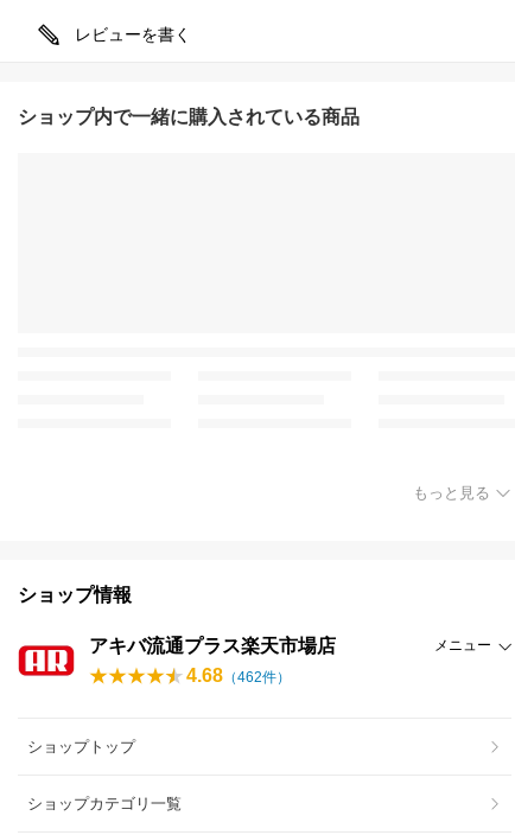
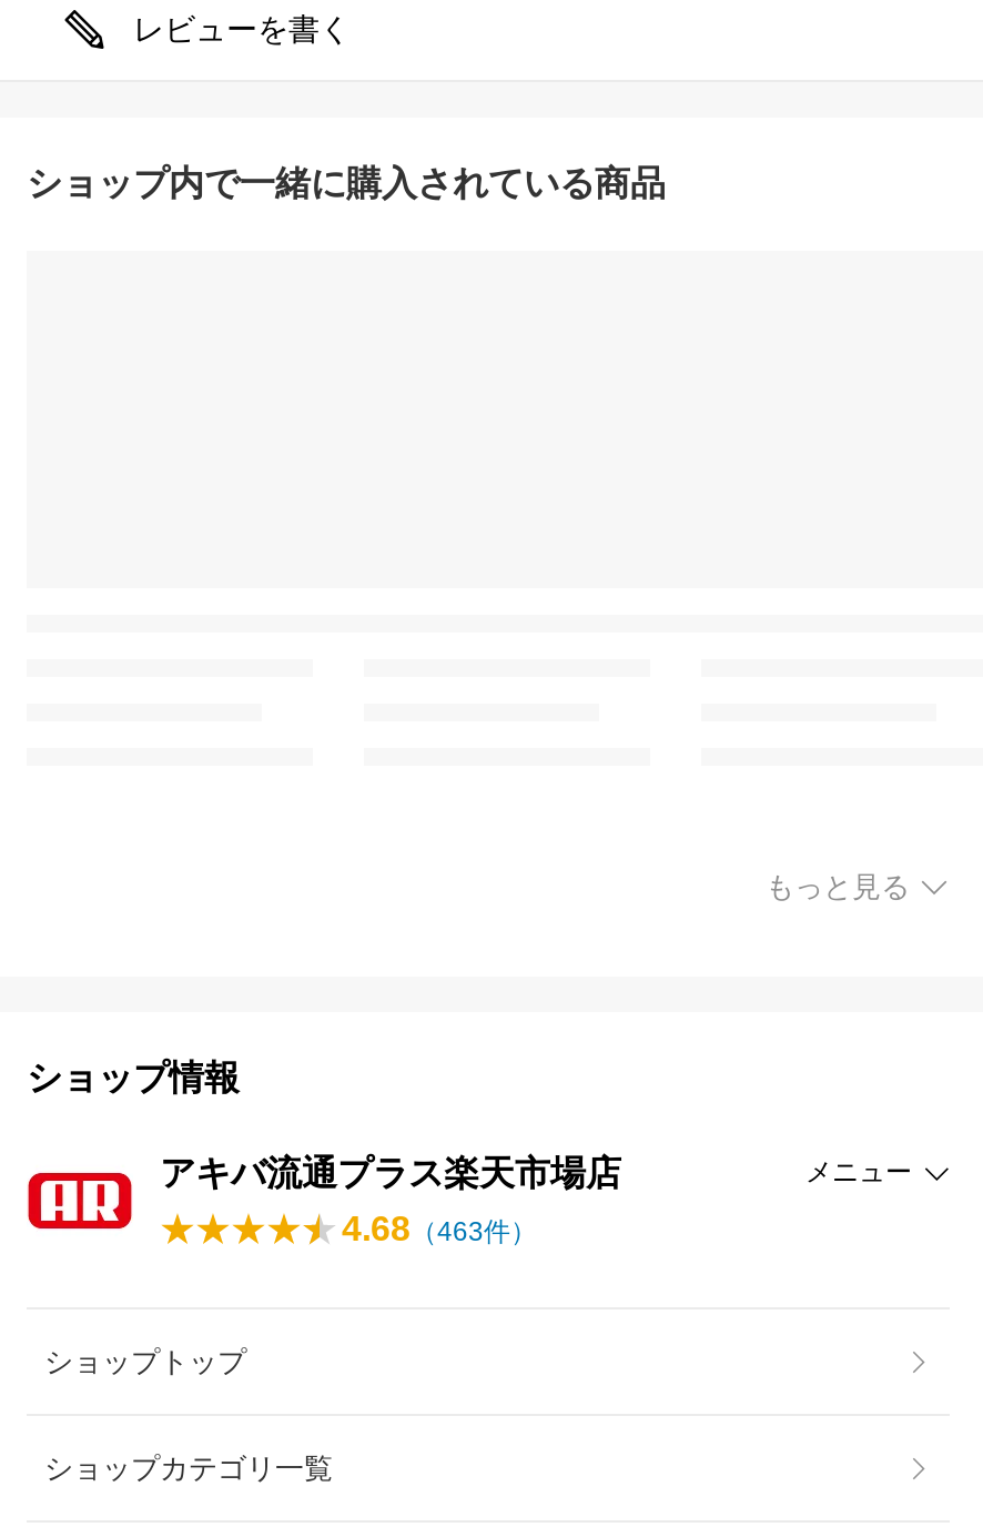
- 4.68（462件）
+ 4.68（463件）
